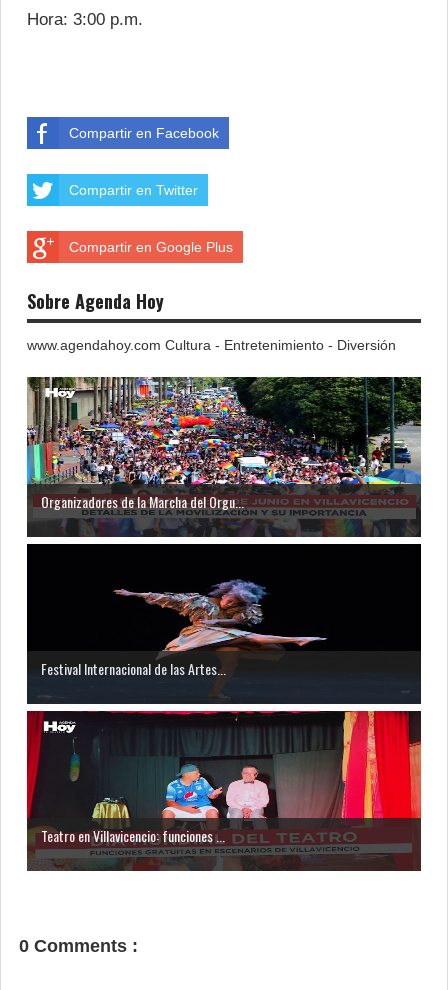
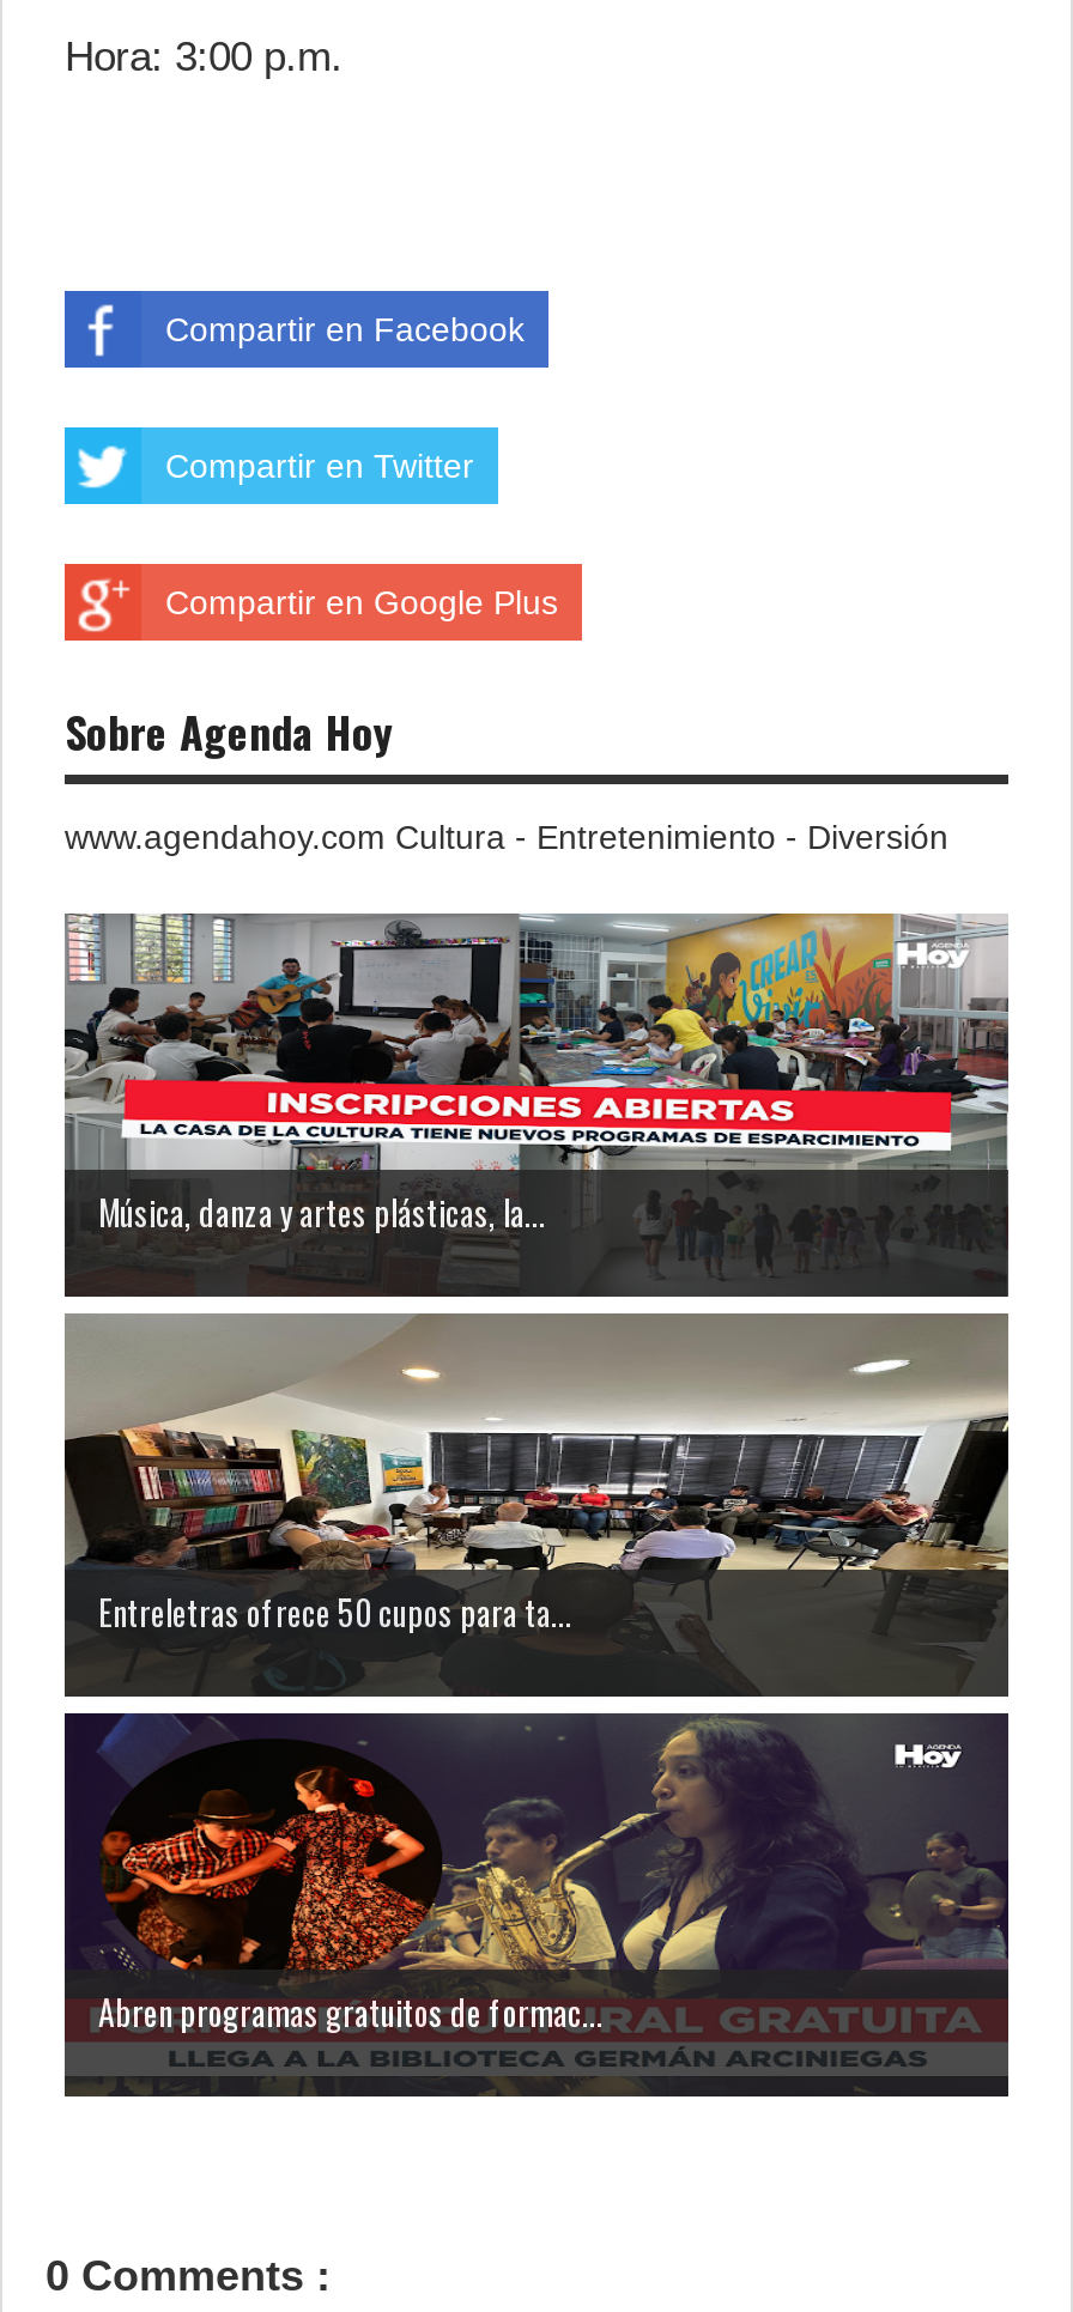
- [image]
- Organizadores de la Marcha del Orgu...
+ [image]
+ Música, danza y artes plásticas, la...

- [image]
- Festival Internacional de las Artes...
+ [image]
+ Entreletras ofrece 50 cupos para ta...

- [image]
- Teatro en Villavicencio: funciones ...
+ [image]
+ Abren programas gratuitos de formac...
